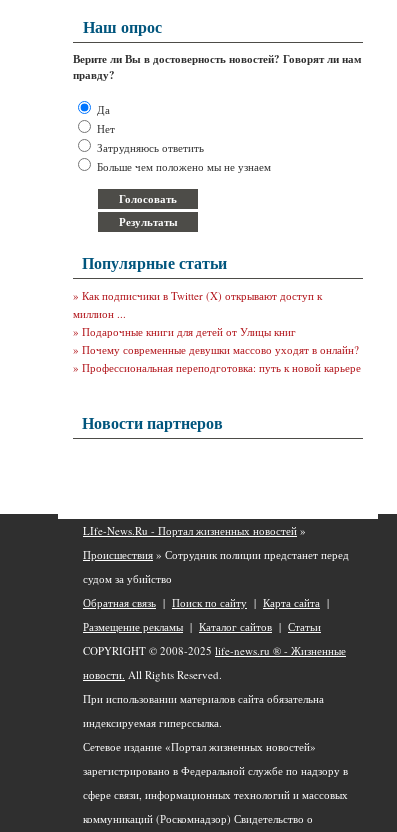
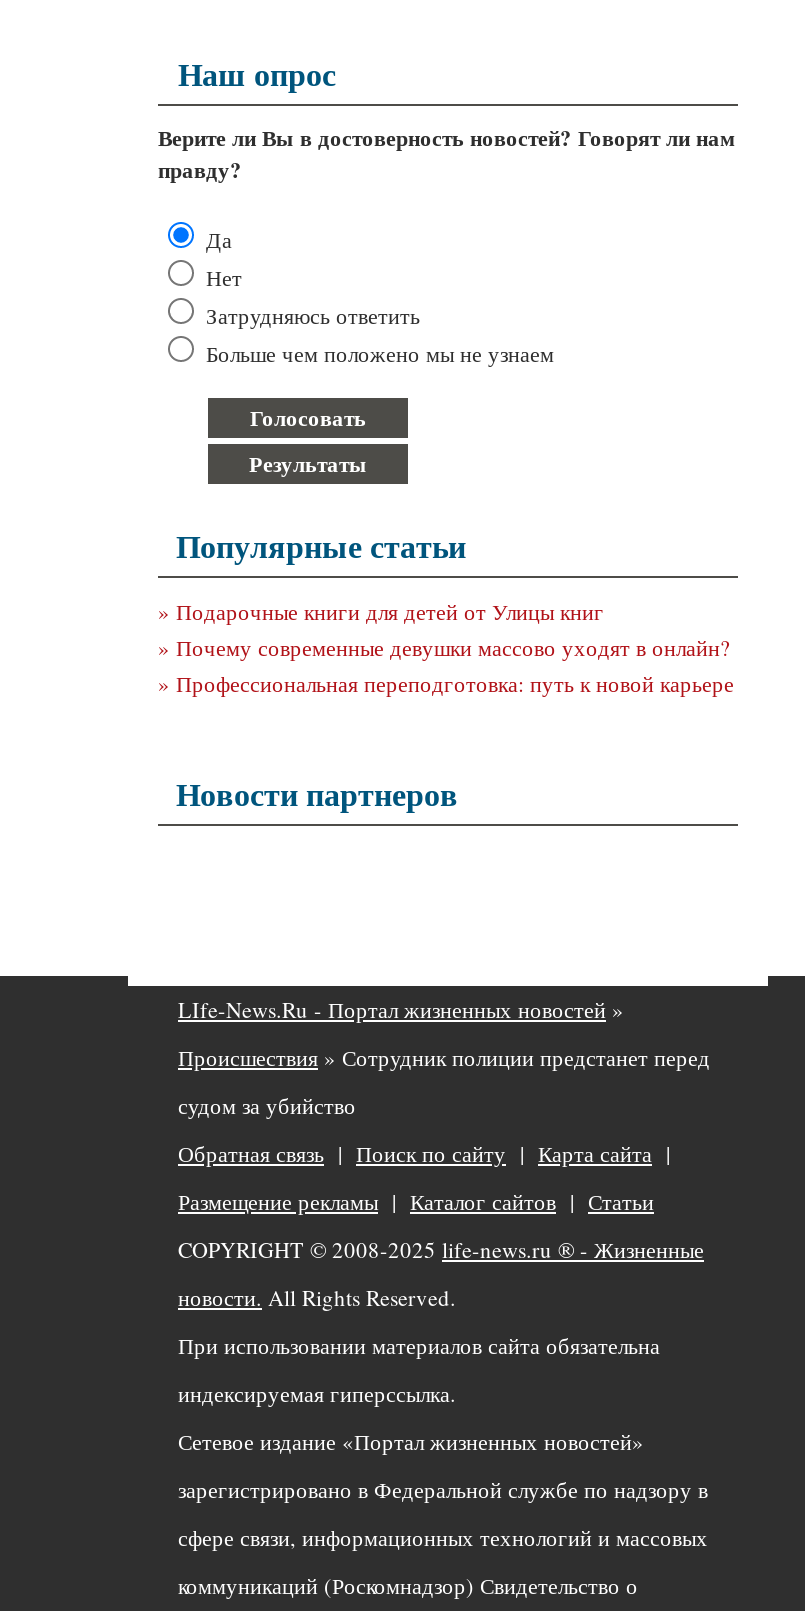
- » Как подписчики в Twitter (X) открывают доступ к
- миллион ...
